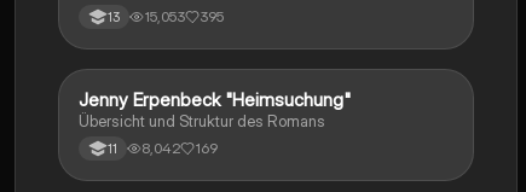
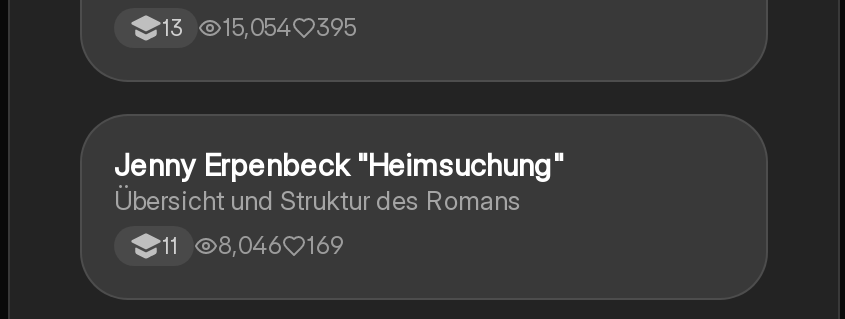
- 13 15,053 395
+ 13 15,054 395

- 11 8,042 169
+ 11 8,046 169
